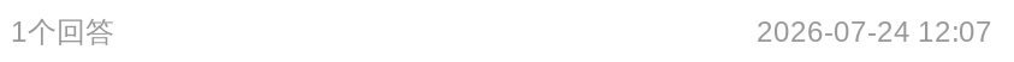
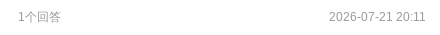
- 2026-07-24 12:07
+ 2026-07-21 20:11
